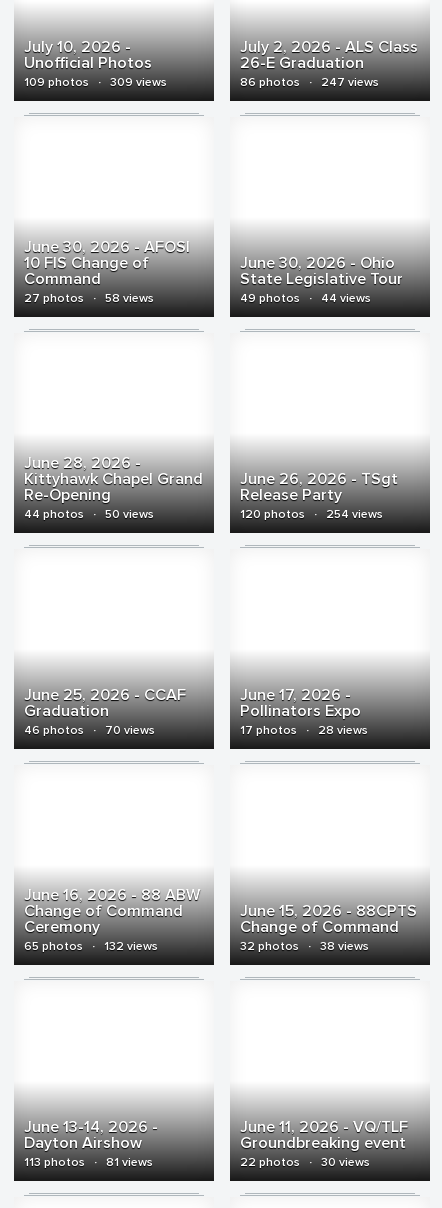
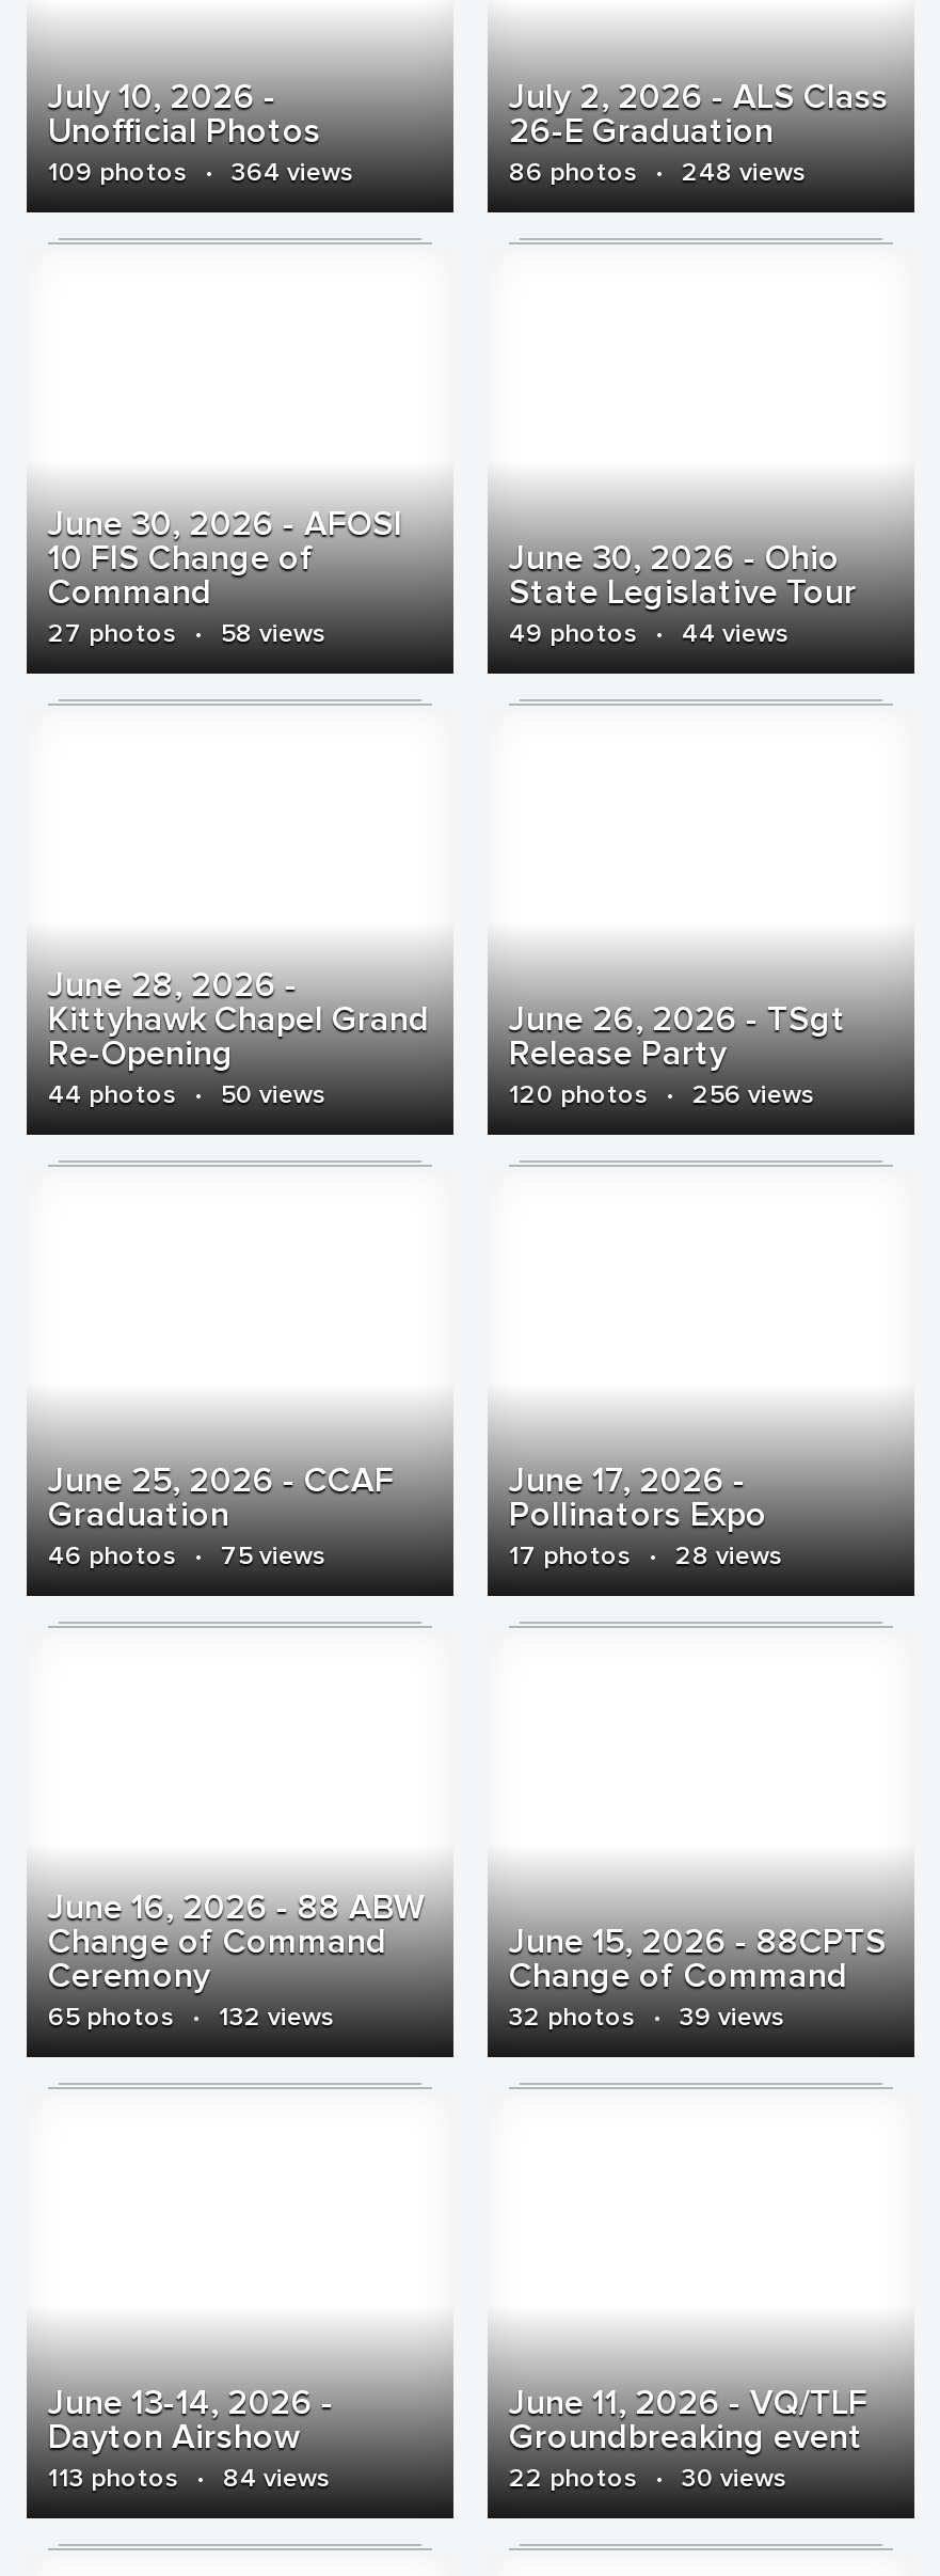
- 109 photos · 309 views
+ 109 photos · 364 views

- 86 photos · 247 views
+ 86 photos · 248 views

- 120 photos · 254 views
+ 120 photos · 256 views

- 46 photos · 70 views
+ 46 photos · 75 views

- 32 photos · 38 views
+ 32 photos · 39 views

- 113 photos · 81 views
+ 113 photos · 84 views
